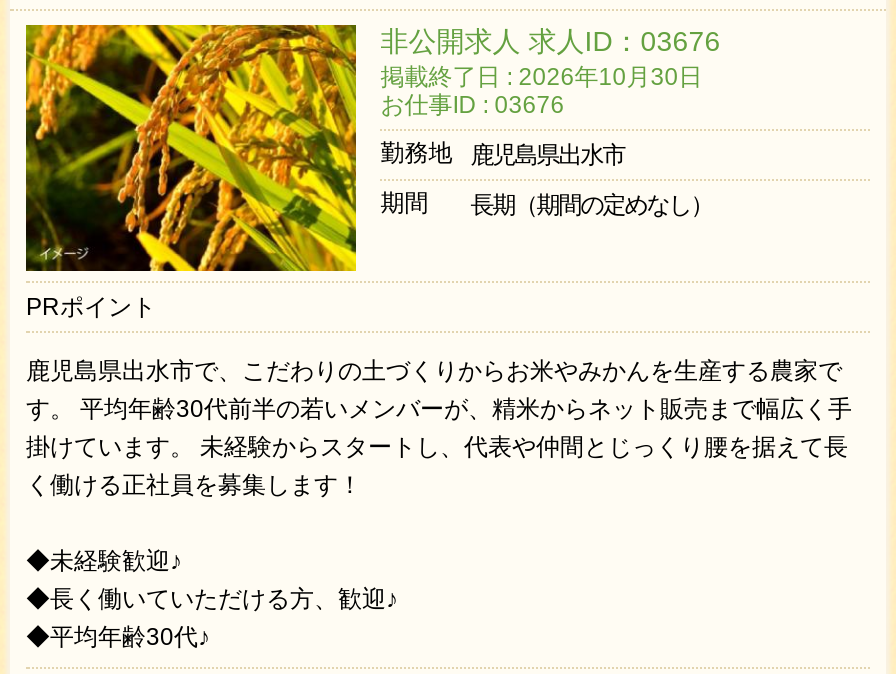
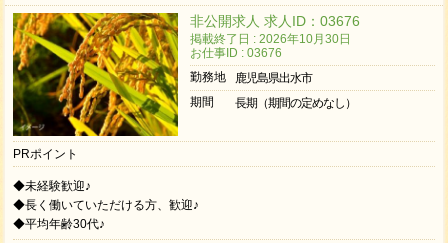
- 鹿児島県出水市で、こだわりの土づくりからお米やみかんを生産する農家で
- す。 平均年齢30代前半の若いメンバーが、精米からネット販売まで幅広く手
- 掛けています。 未経験からスタートし、代表や仲間とじっくり腰を据えて長
- く働ける正社員を募集します！
